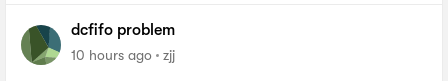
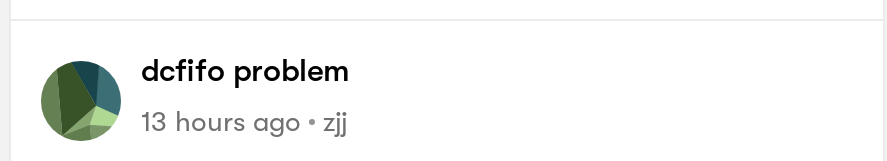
- 10 hours ago
+ 13 hours ago
